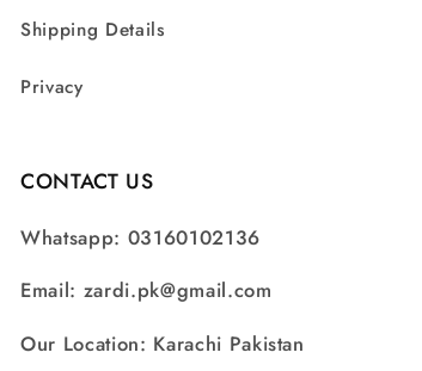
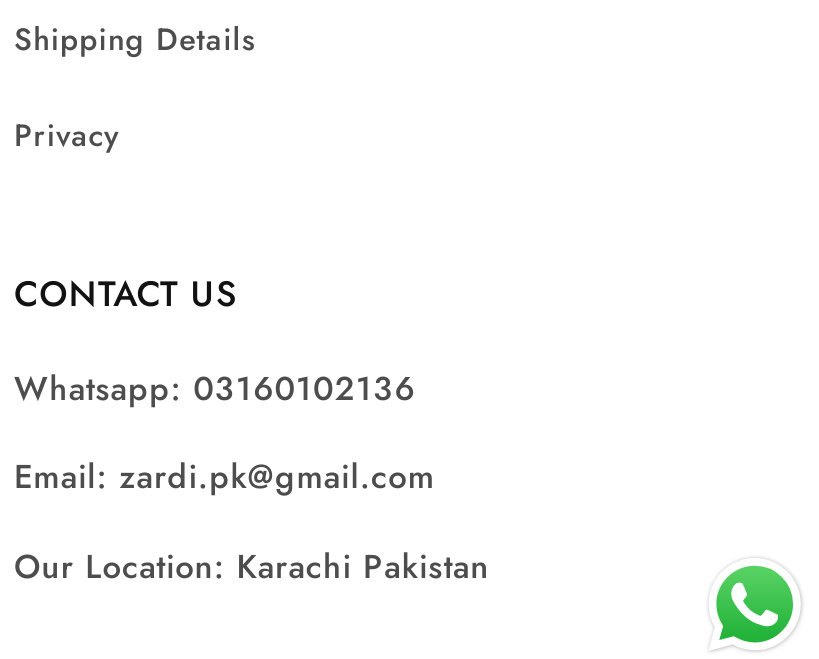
+ [image]
